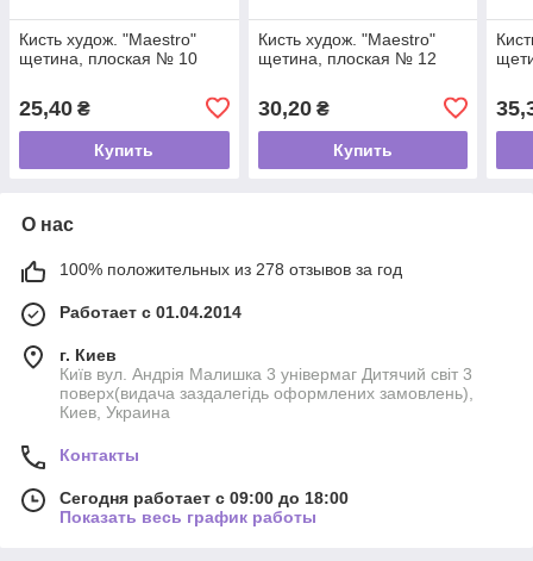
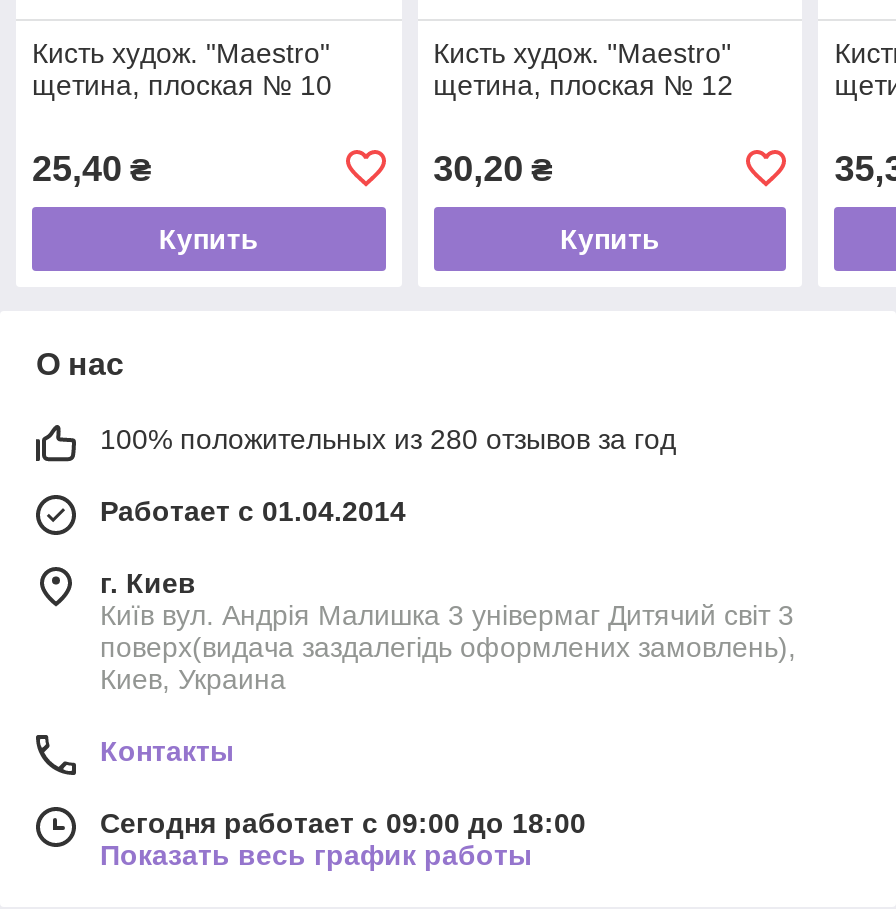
- 100% положительных из 278 отзывов за год
+ 100% положительных из 280 отзывов за год
